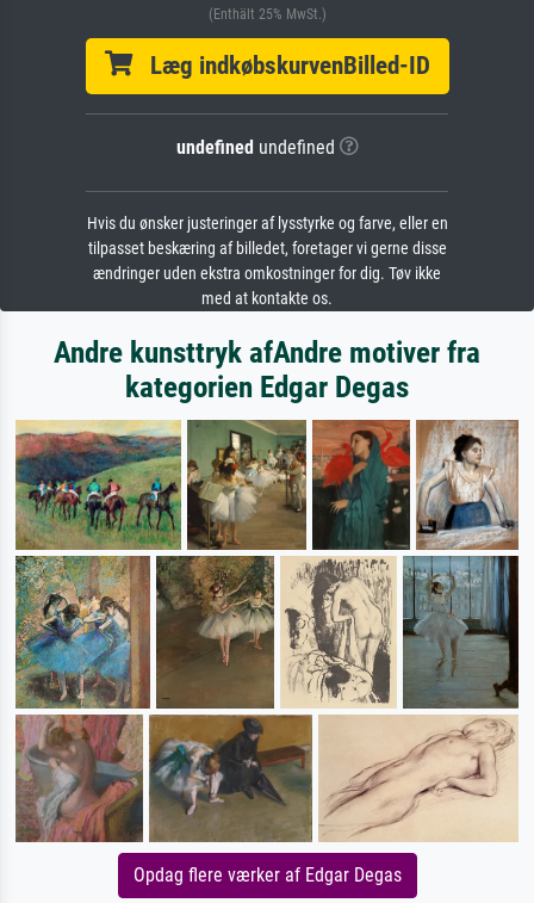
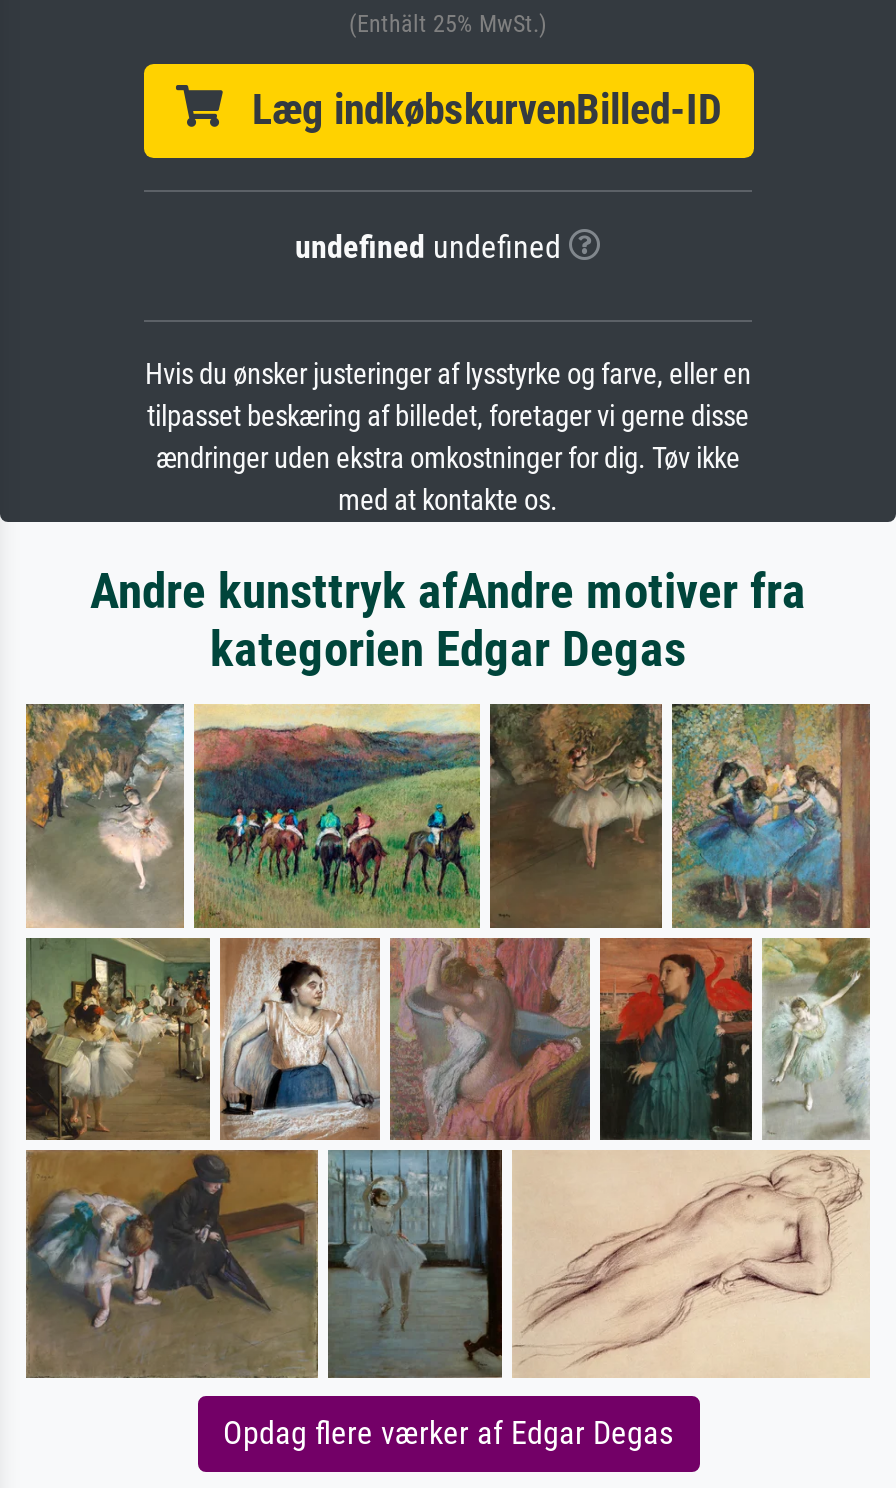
- [image]
+ [image]
